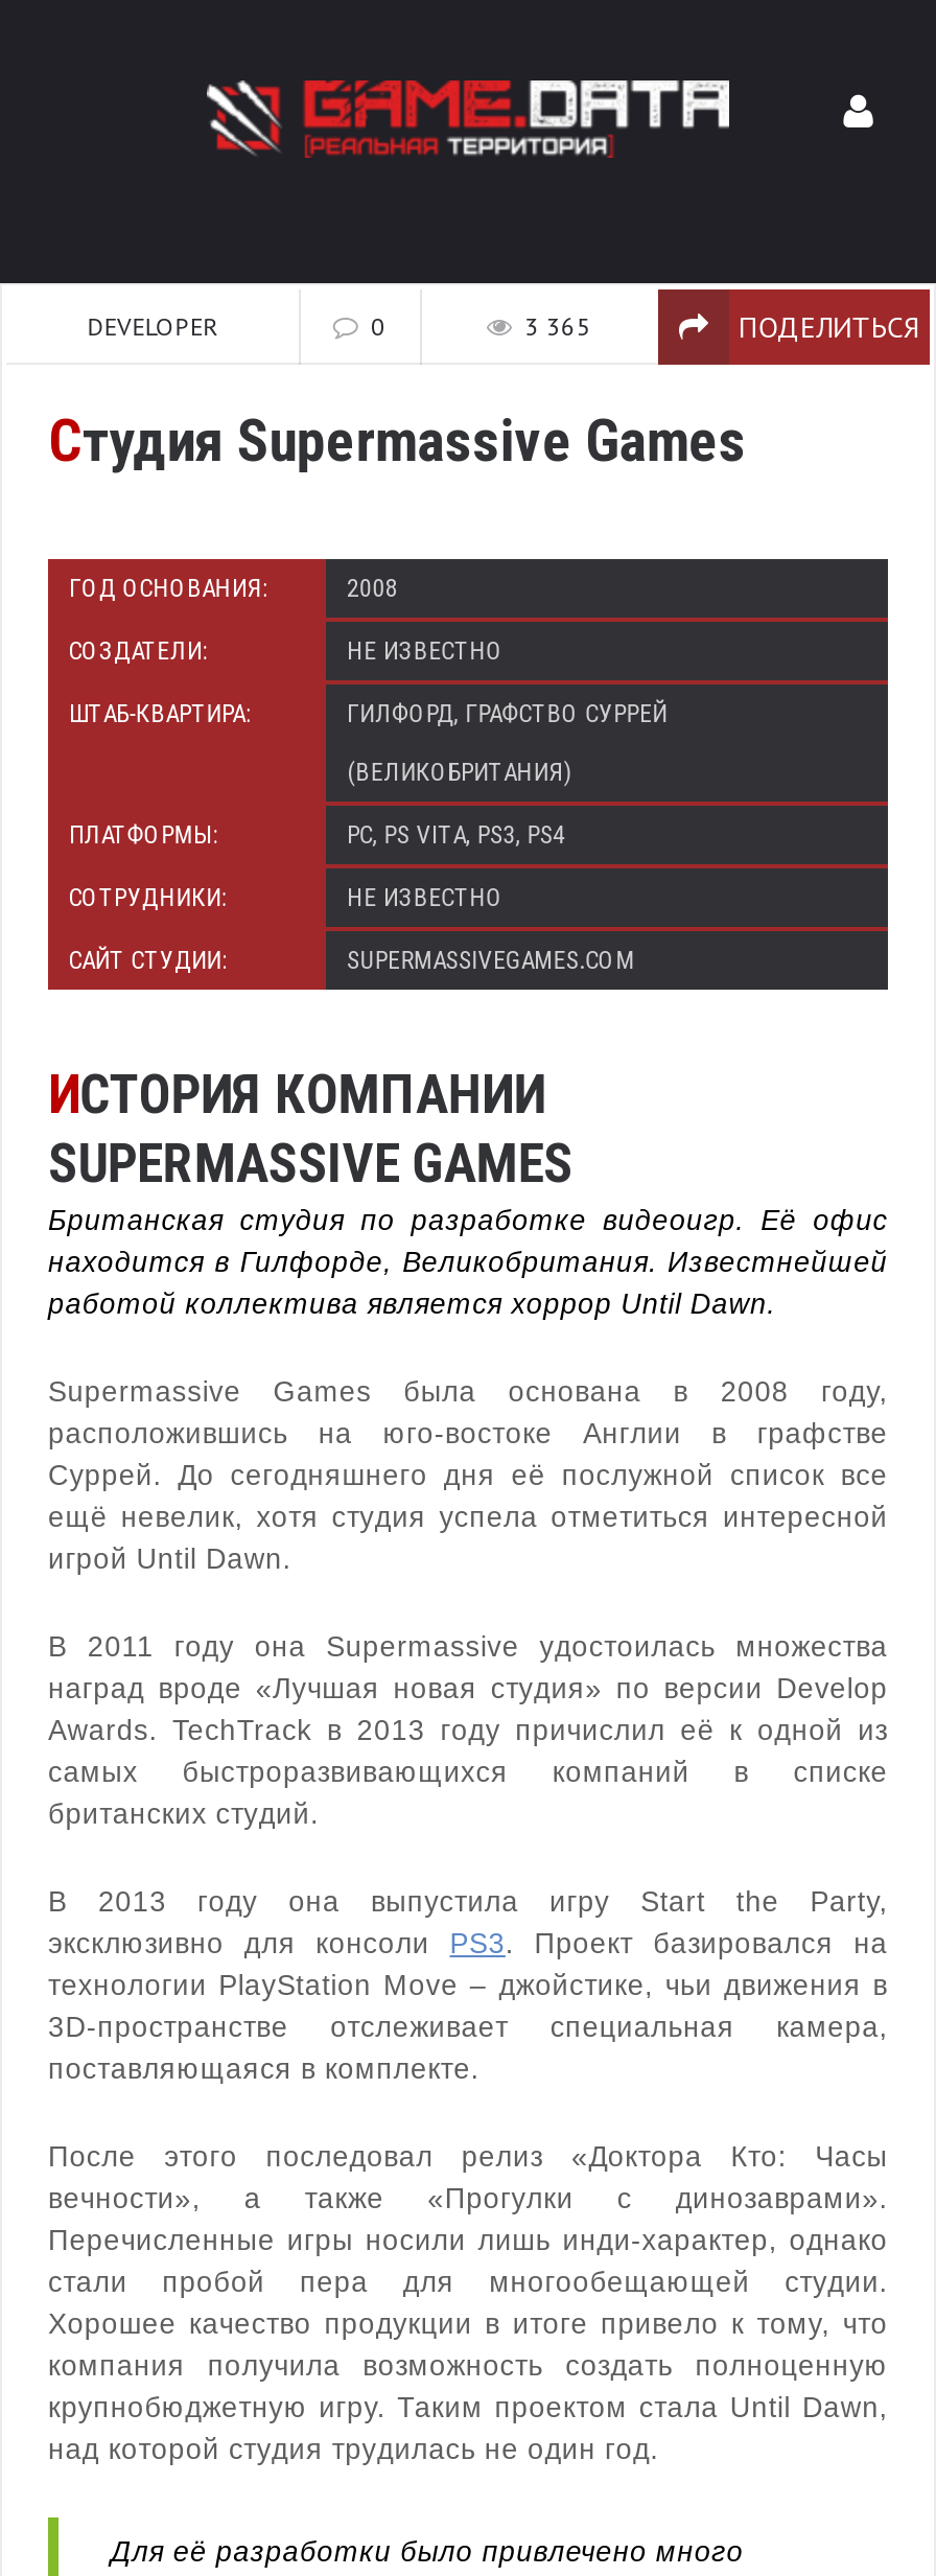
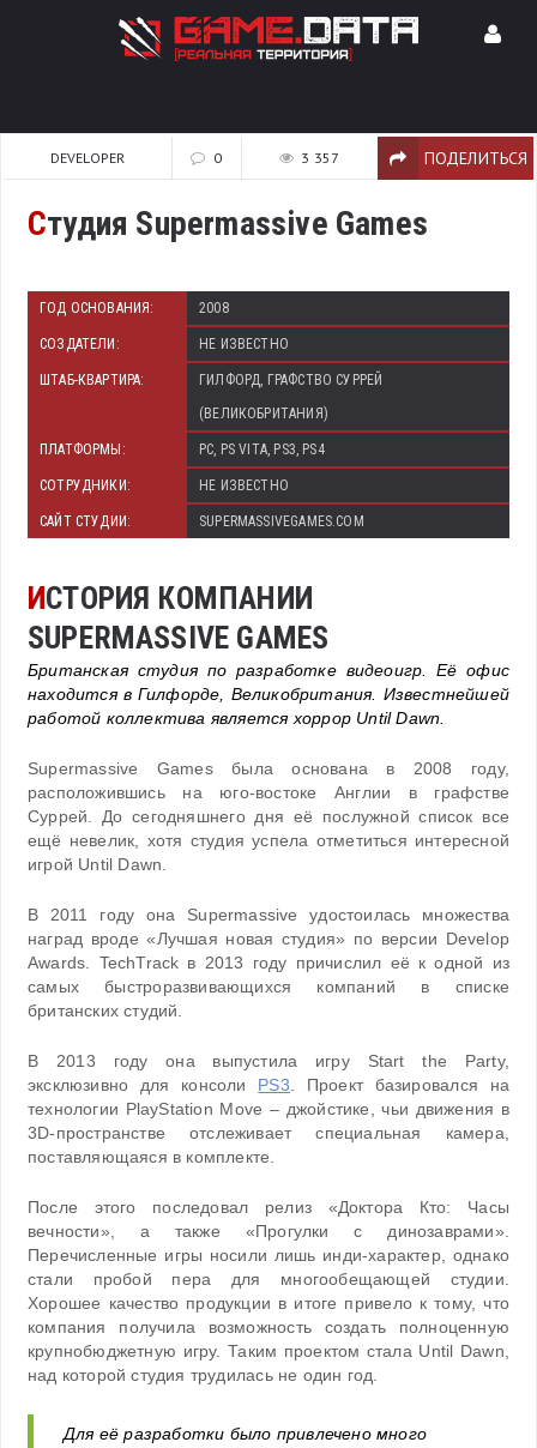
- 3 365
+ 3 357
